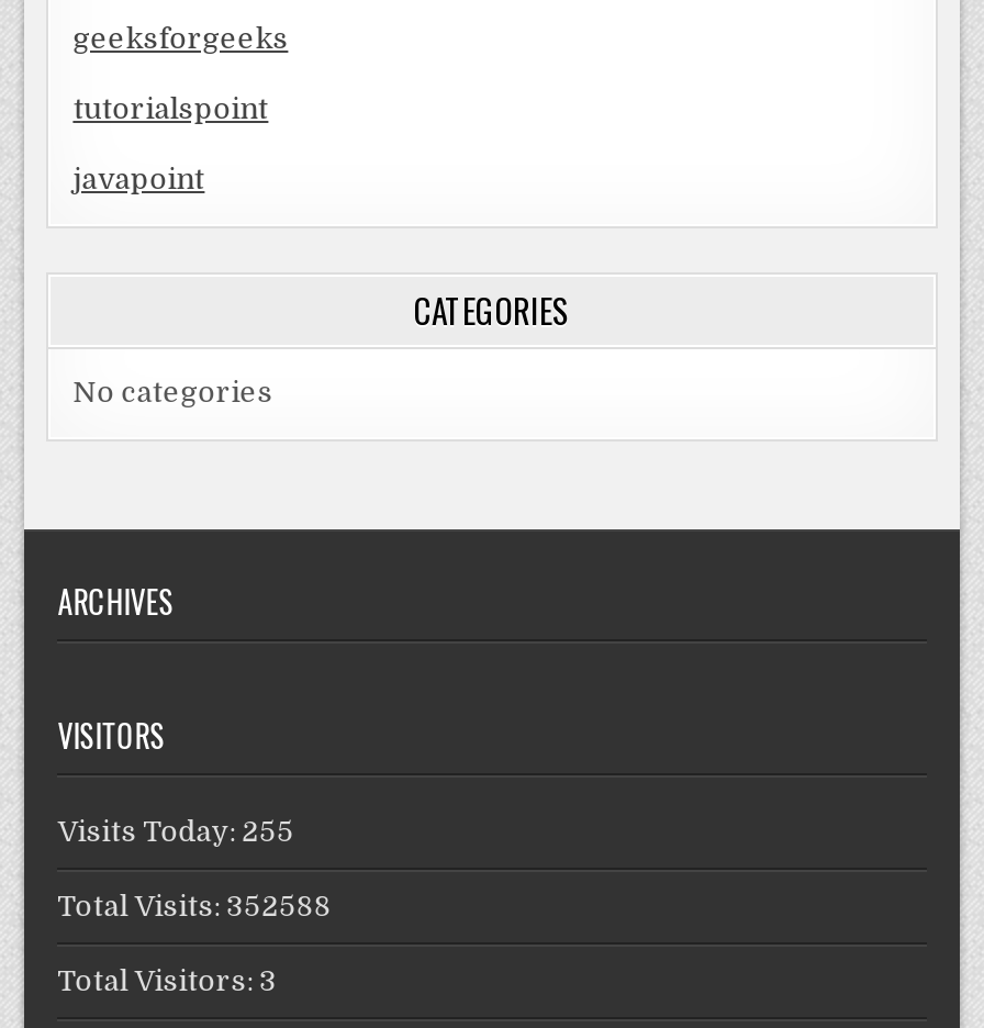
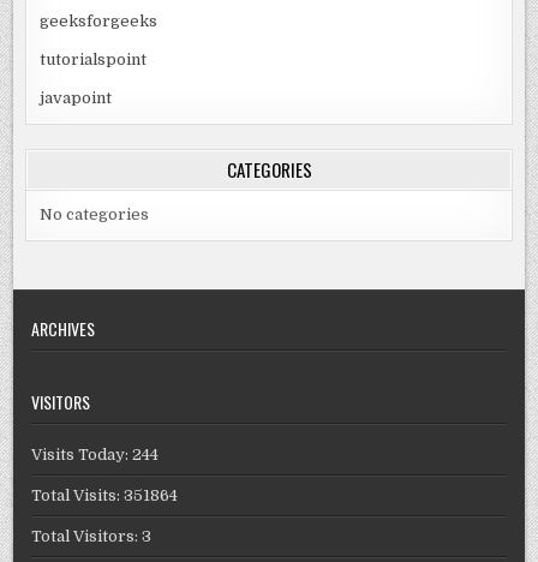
- Visits Today: 255
+ Visits Today: 244

- Total Visits: 352588
+ Total Visits: 351864
